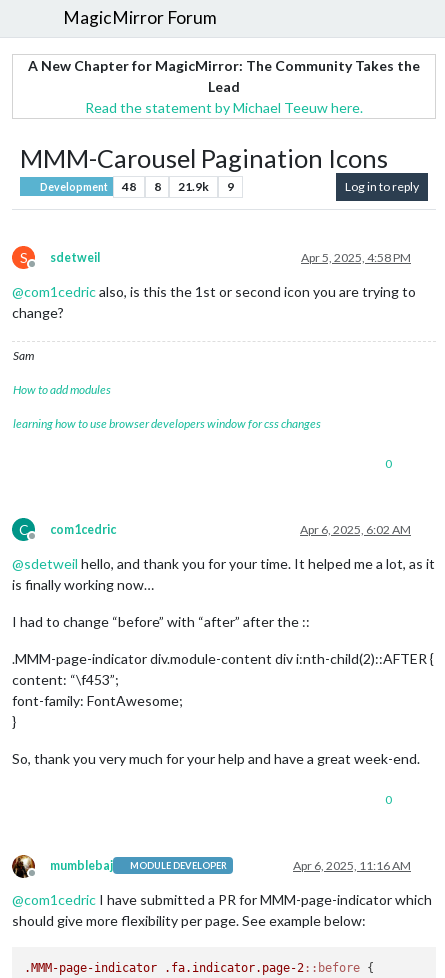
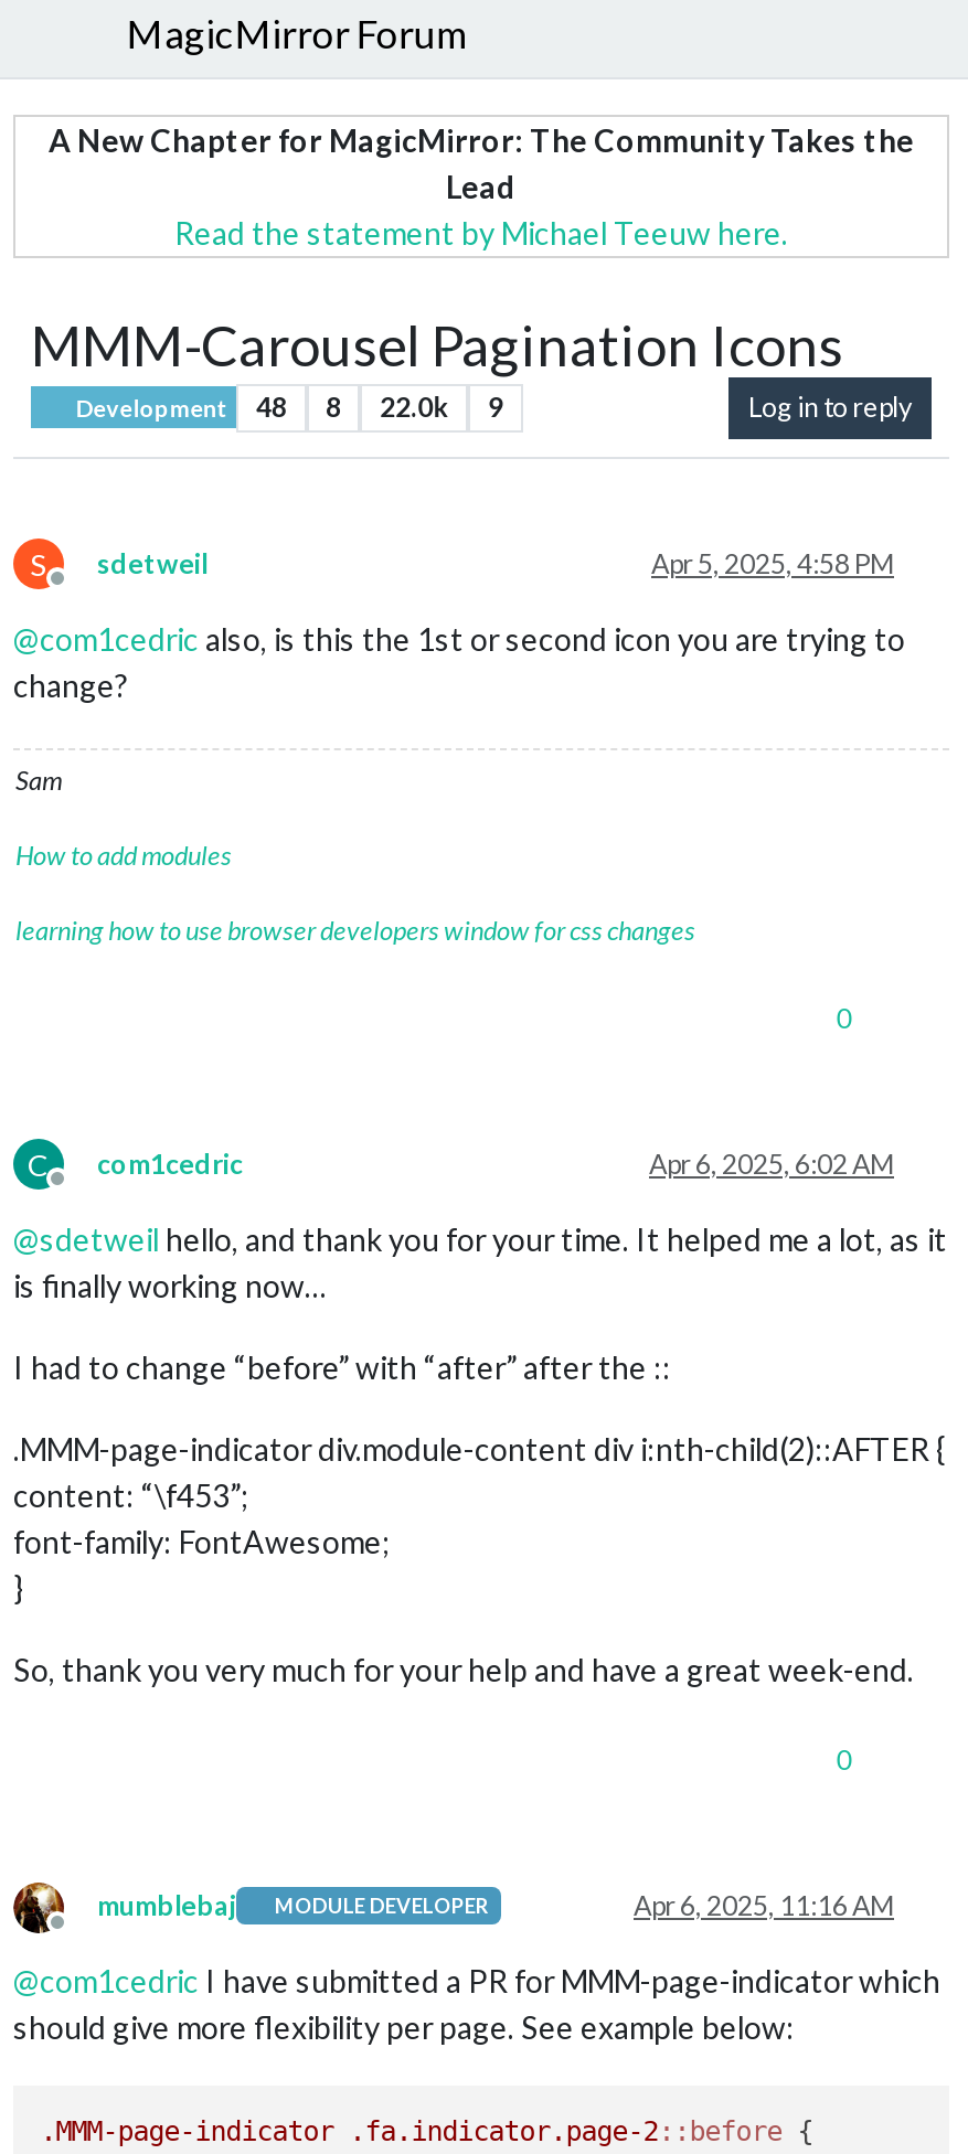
- Development 48 8 21.9k 9
+ Development 48 8 22.0k 9
